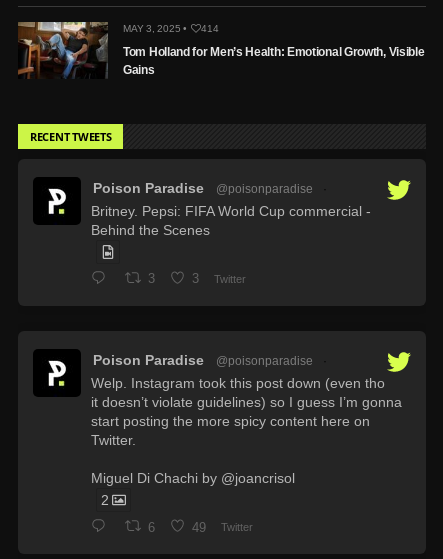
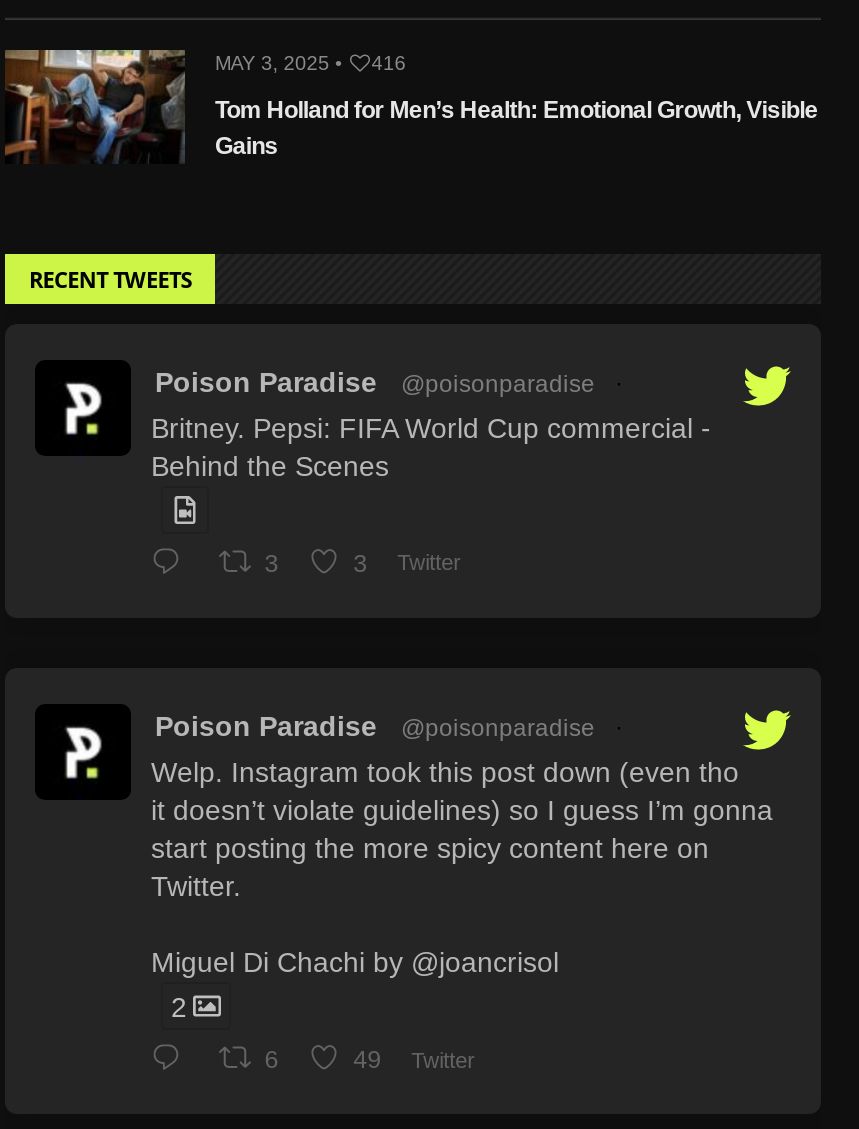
- MAY 3, 2025 • 414
+ MAY 3, 2025 • 416
